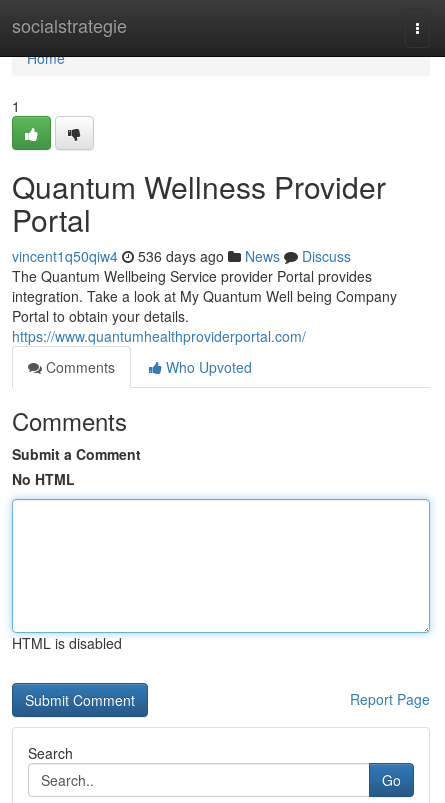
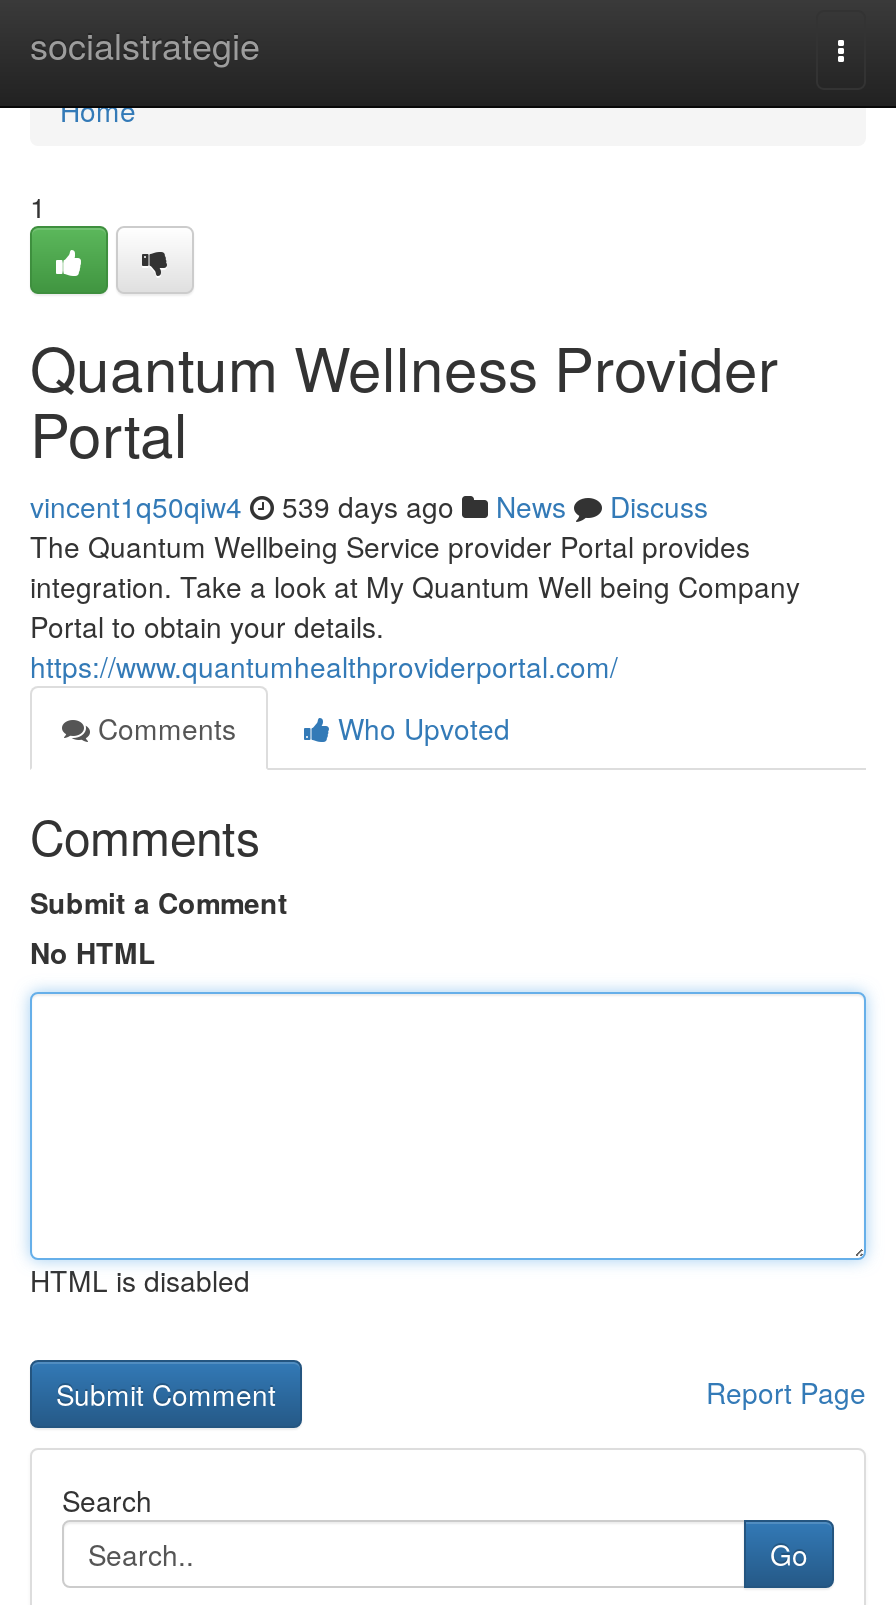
- vincent1q50qiw4 536 days ago News Discuss
+ vincent1q50qiw4 539 days ago News Discuss
